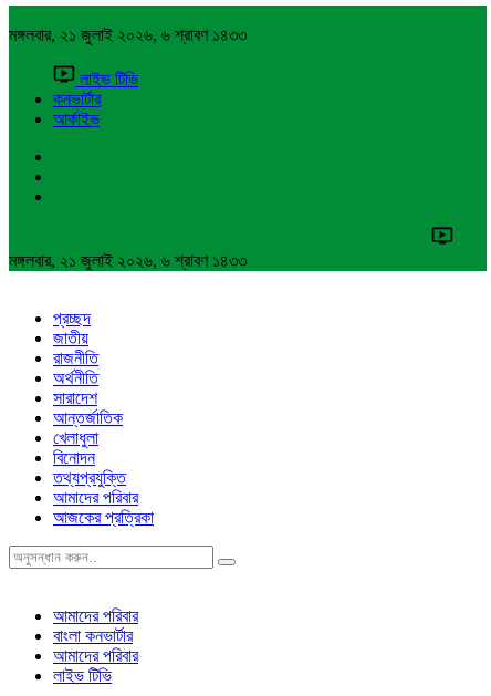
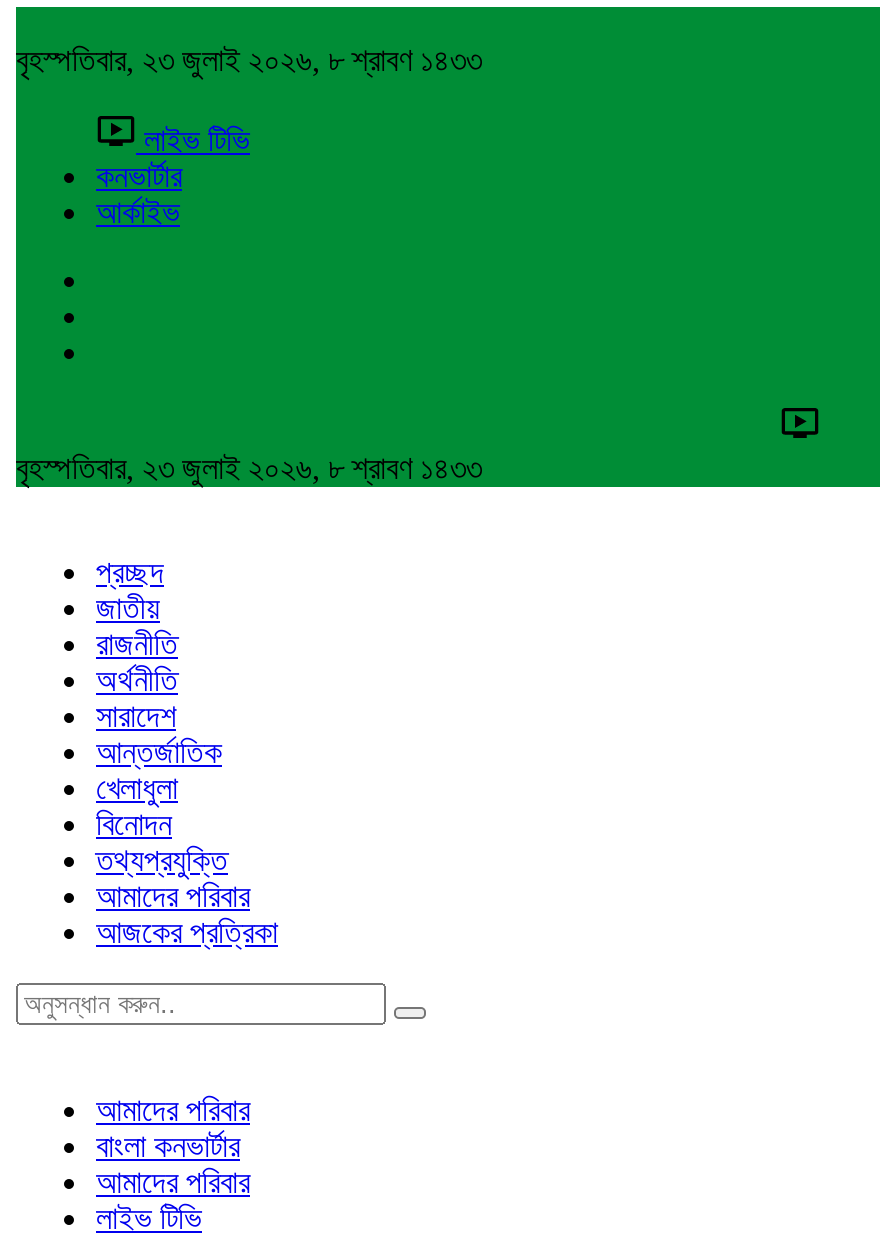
- মঙ্গলবার, ২১ জুলাই ২০২৬, ৬ শ্রাবণ ১৪৩৩
+ বৃহস্পতিবার, ২৩ জুলাই ২০২৬, ৮ শ্রাবণ ১৪৩৩

- মঙ্গলবার, ২১ জুলাই ২০২৬, ৬ শ্রাবণ ১৪৩৩
+ বৃহস্পতিবার, ২৩ জুলাই ২০২৬, ৮ শ্রাবণ ১৪৩৩
